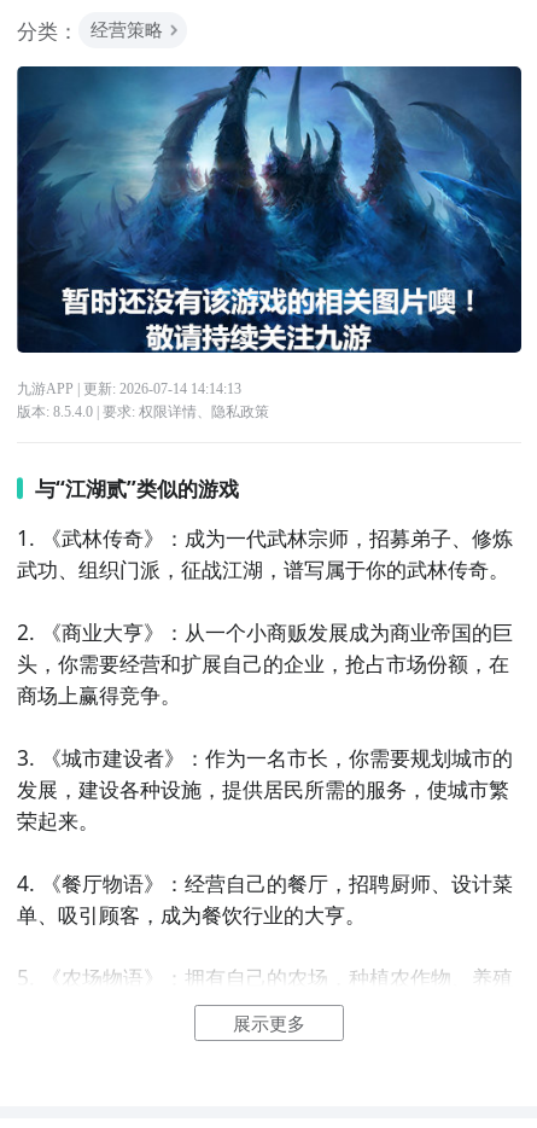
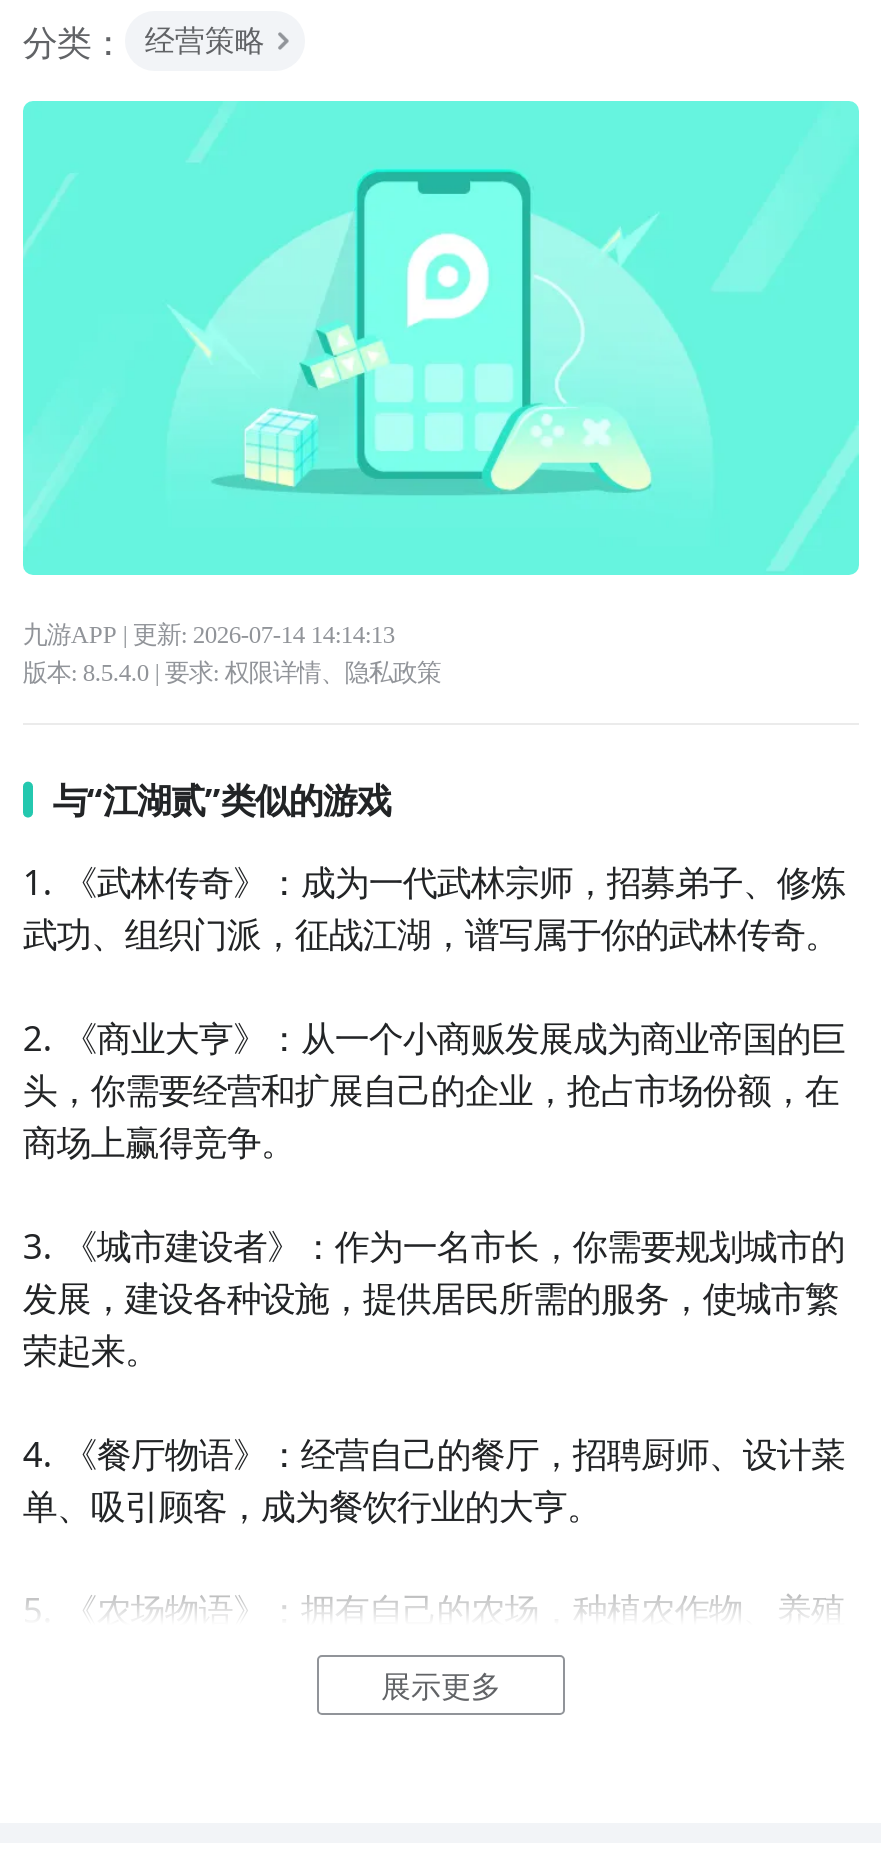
- [image]
+ [image]
